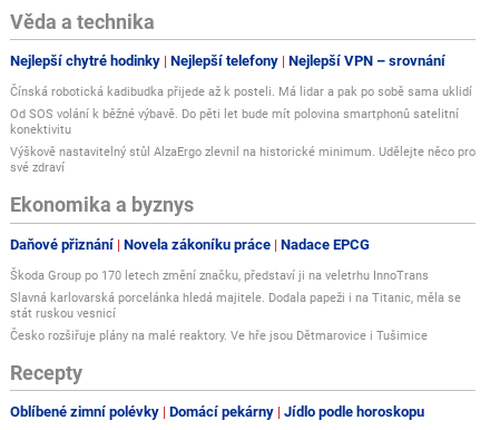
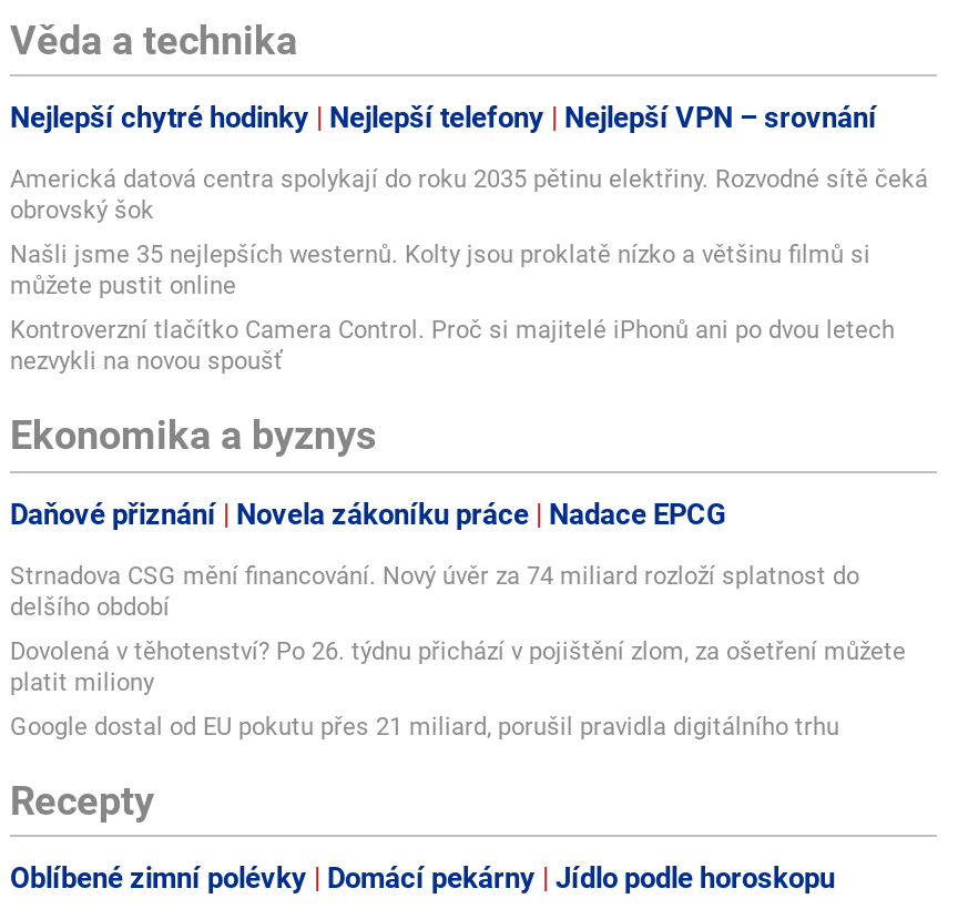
- Čínská robotická kadibudka přijede až k posteli. Má lidar a pak po sobě sama uklidí
+ Americká datová centra spolykají do roku 2035 pětinu elektřiny. Rozvodné sítě čeká
+ obrovský šok

- Od SOS volání k běžné výbavě. Do pěti let bude mít polovina smartphonů satelitní
- konektivitu
+ Našli jsme 35 nejlepších westernů. Kolty jsou proklatě nízko a většinu filmů si
+ můžete pustit online

- Výškově nastavitelný stůl AlzaErgo zlevnil na historické minimum. Udělejte něco pro
- své zdraví
+ Kontroverzní tlačítko Camera Control. Proč si majitelé iPhonů ani po dvou letech
+ nezvykli na novou spoušť

- Škoda Group po 170 letech změní značku, představí ji na veletrhu InnoTrans
+ Strnadova CSG mění financování. Nový úvěr za 74 miliard rozloží splatnost do
+ delšího období

- Slavná karlovarská porcelánka hledá majitele. Dodala papeži i na Titanic, měla se
- stát ruskou vesnicí
+ Dovolená v těhotenství? Po 26. týdnu přichází v pojištění zlom, za ošetření můžete
+ platit miliony

- Česko rozšiřuje plány na malé reaktory. Ve hře jsou Dětmarovice i Tušimice
+ Google dostal od EU pokutu přes 21 miliard, porušil pravidla digitálního trhu
